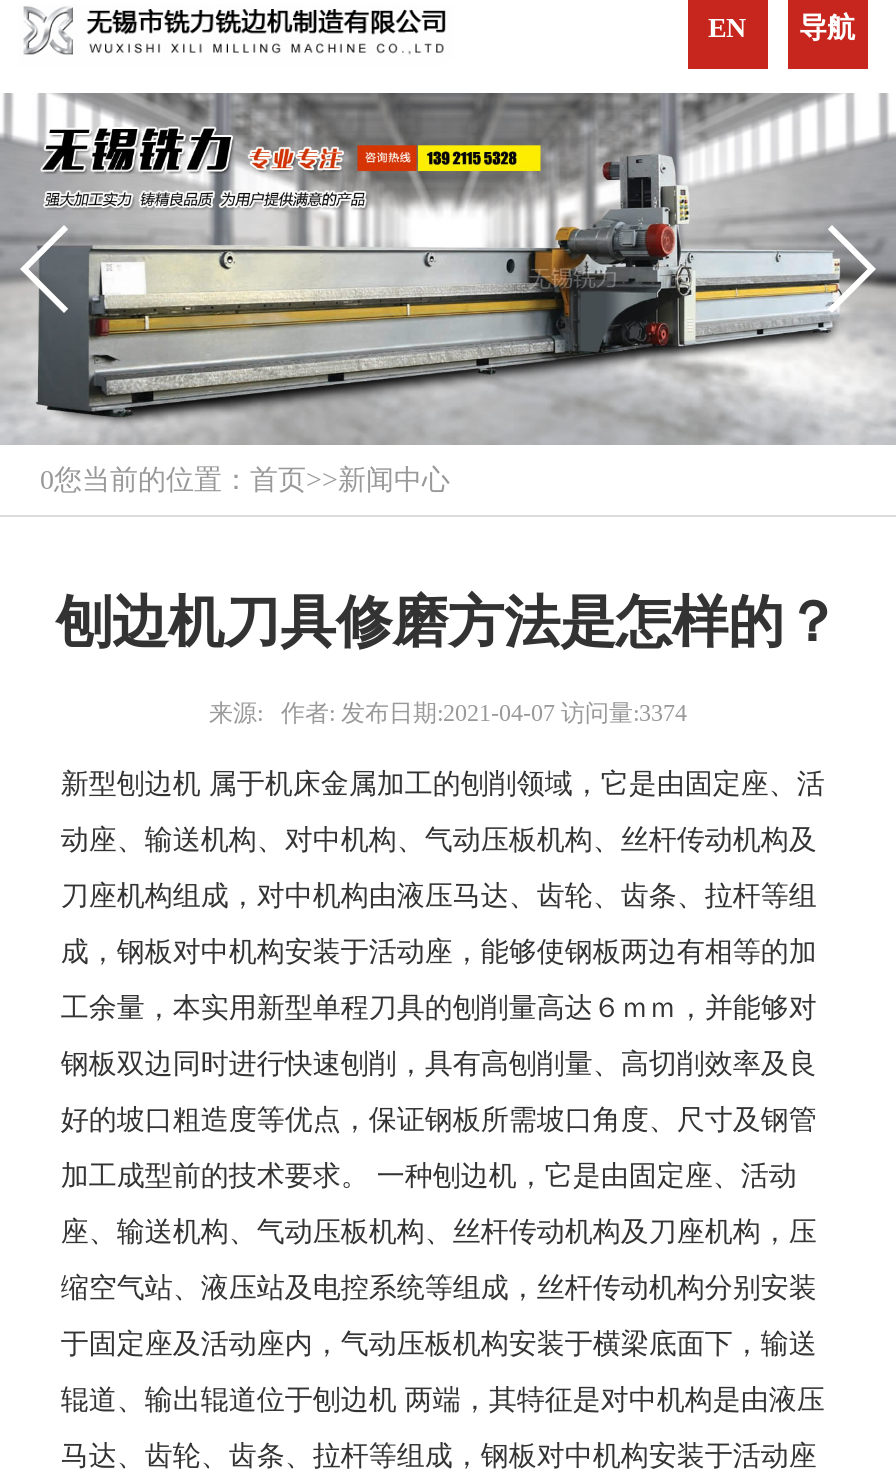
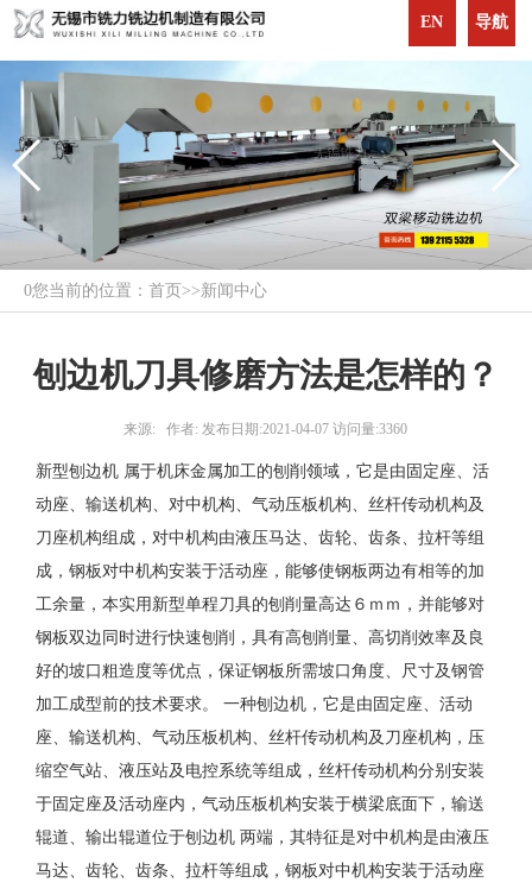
- [image]
+ [image]

- 来源: 作者: 发布日期:2021-04-07 访问量:3374
+ 来源: 作者: 发布日期:2021-04-07 访问量:3360
